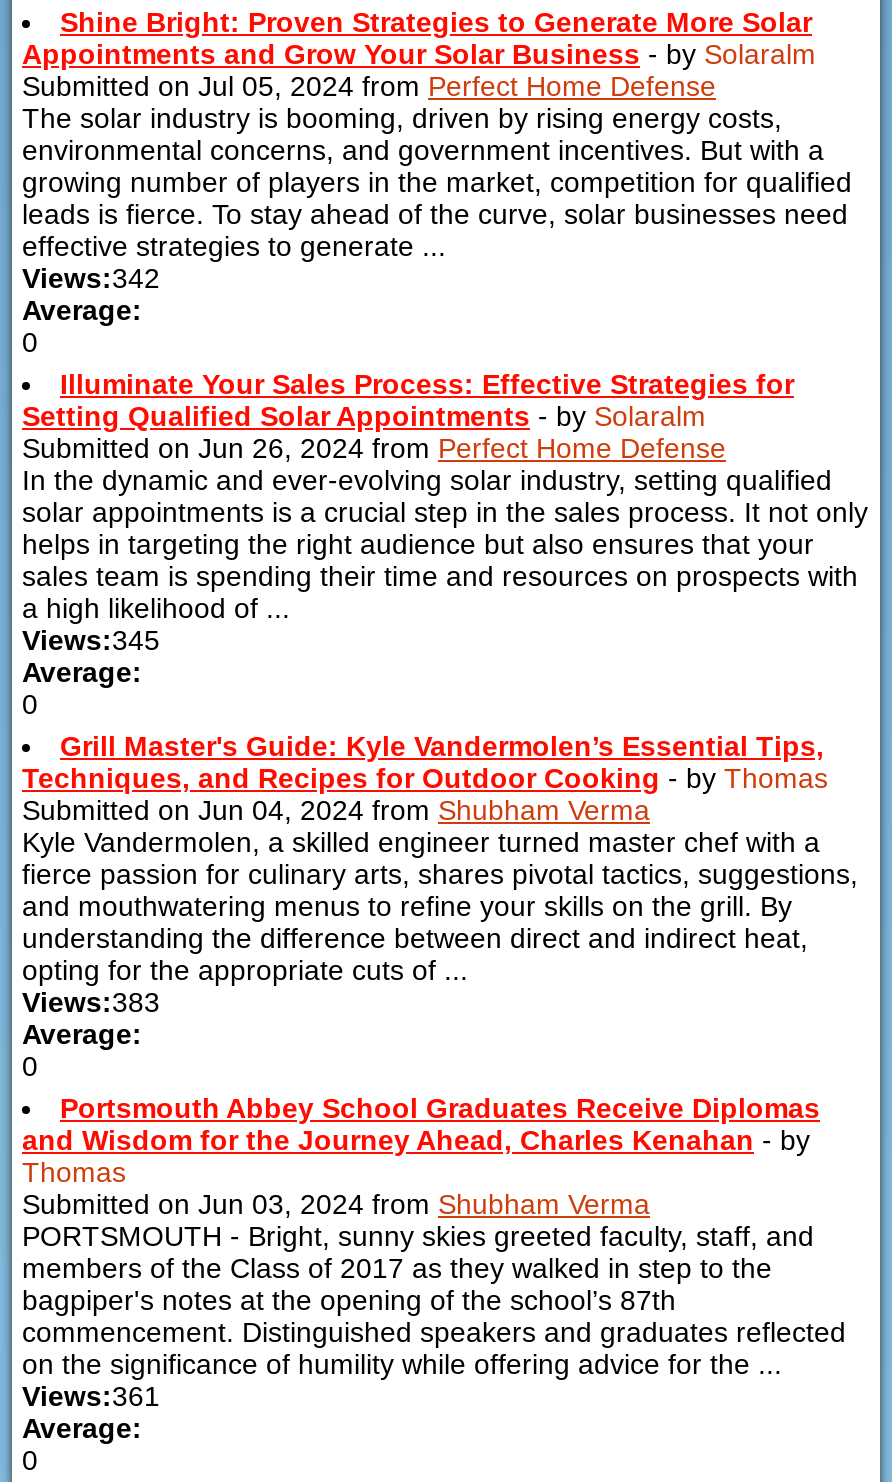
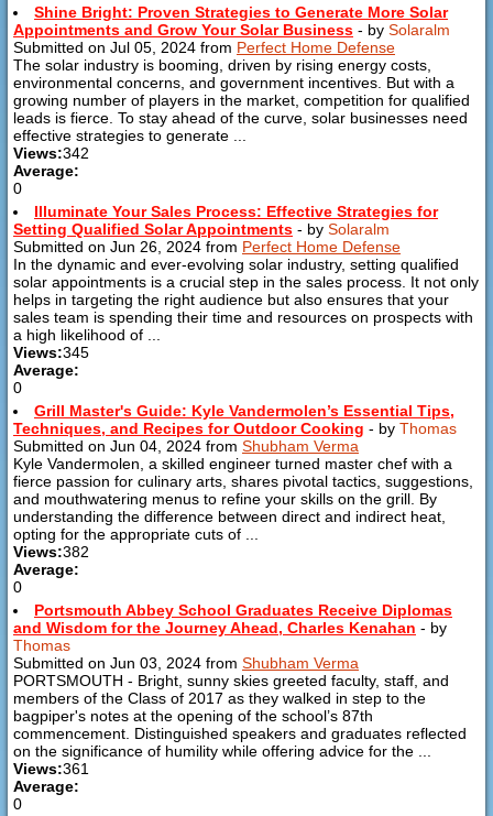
- Views:383
+ Views:382
